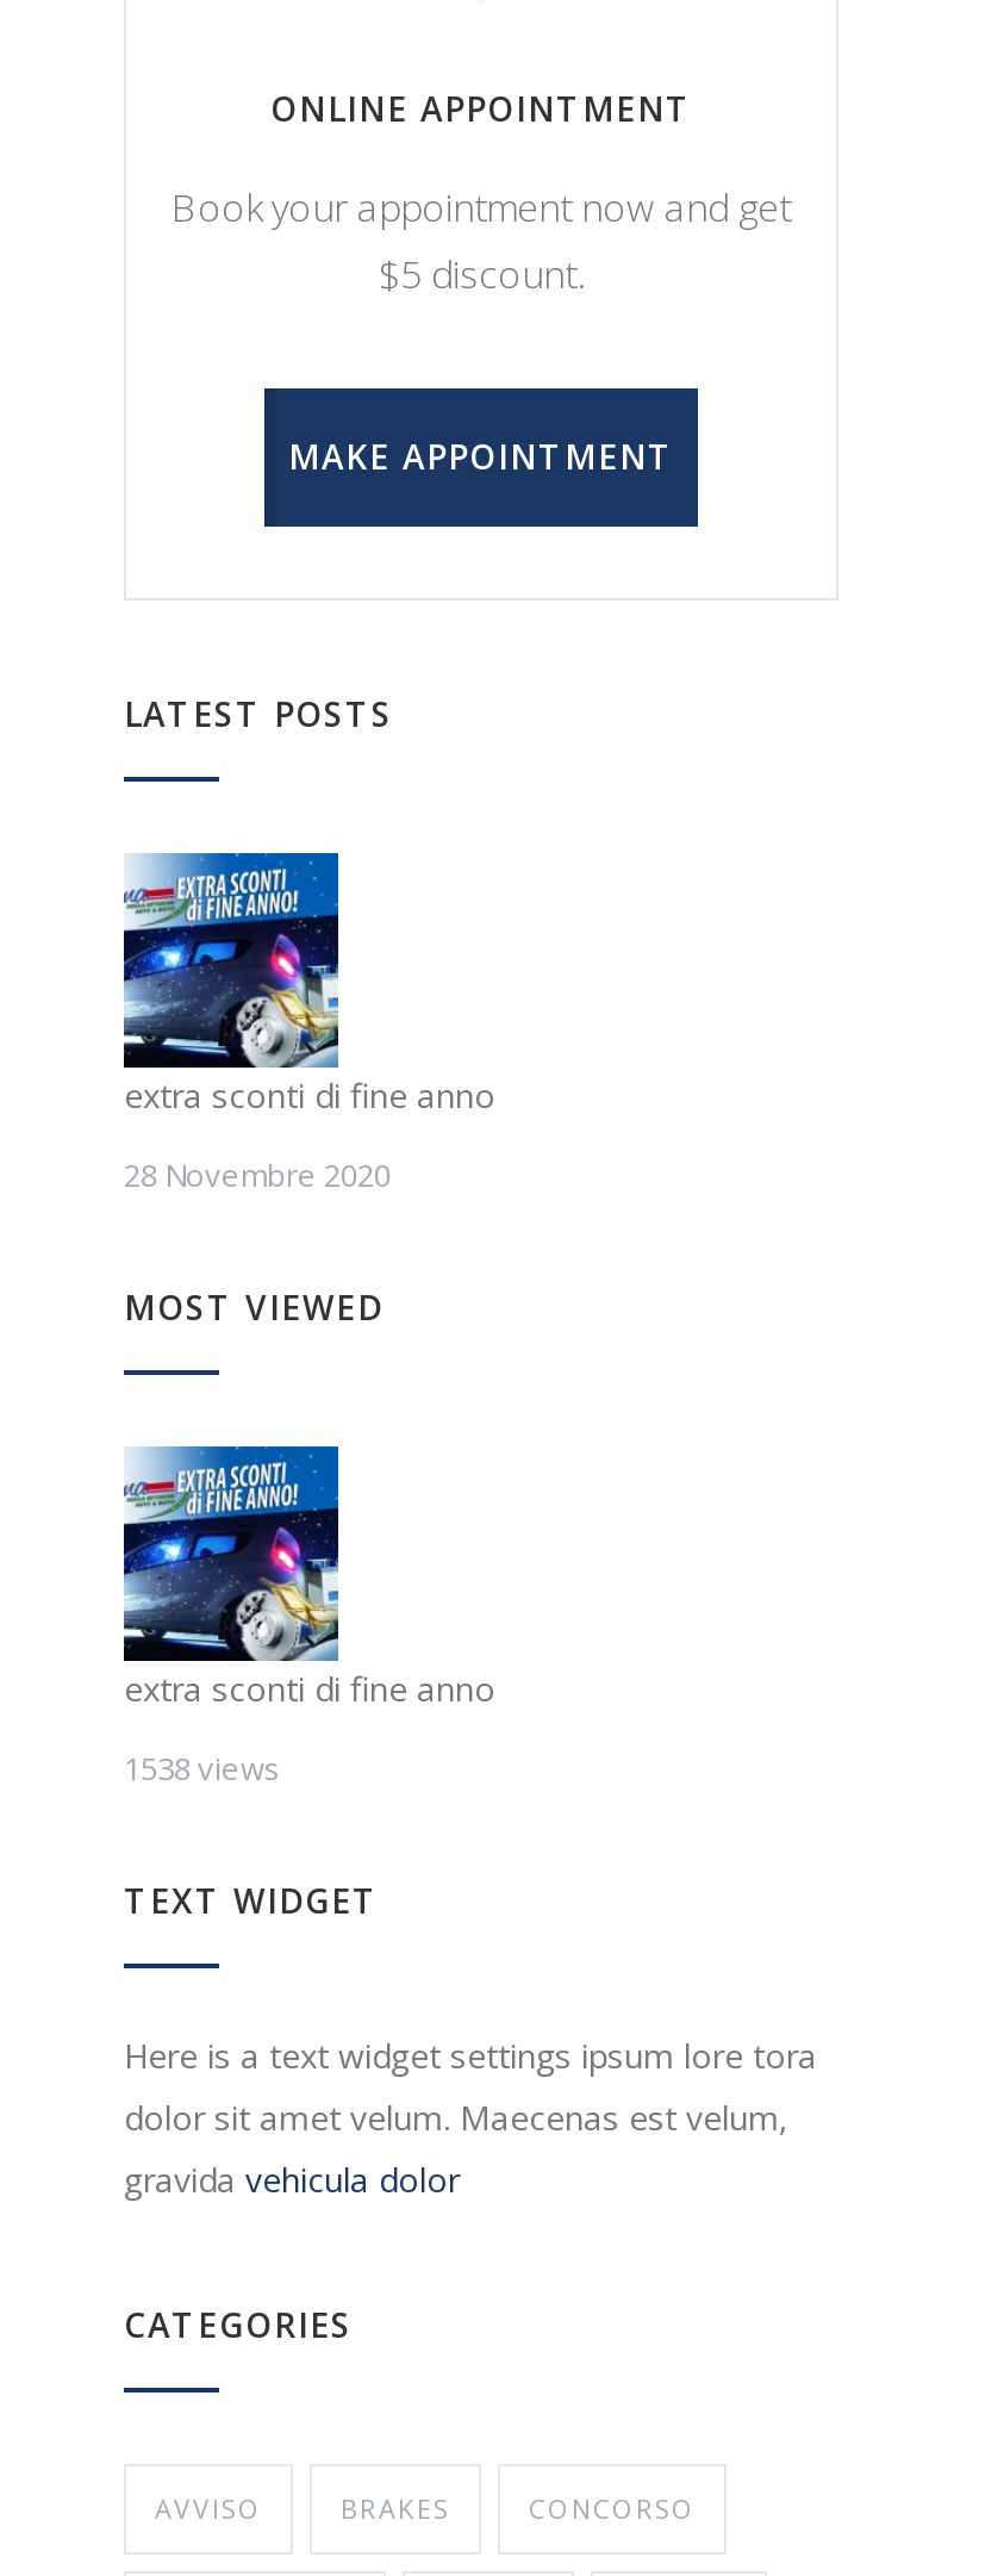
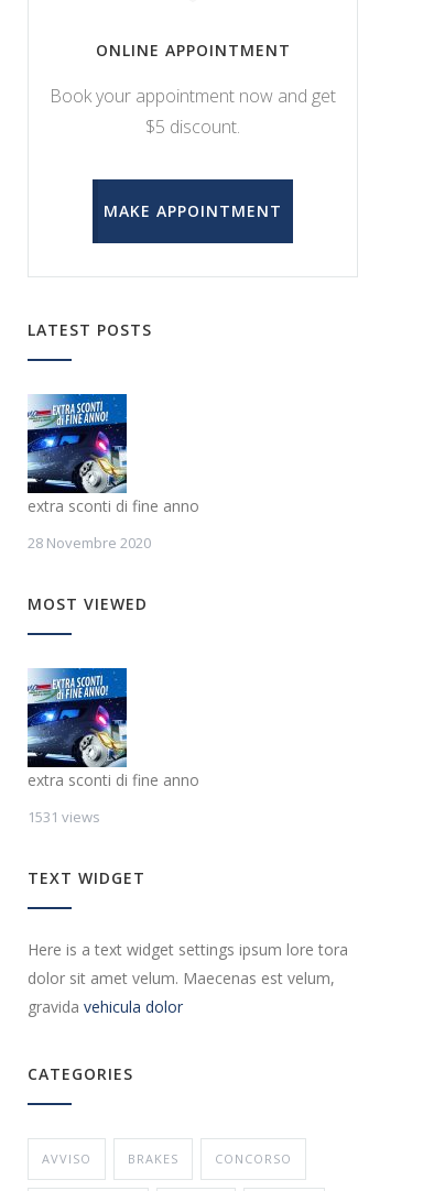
- 1538 views
+ 1531 views
